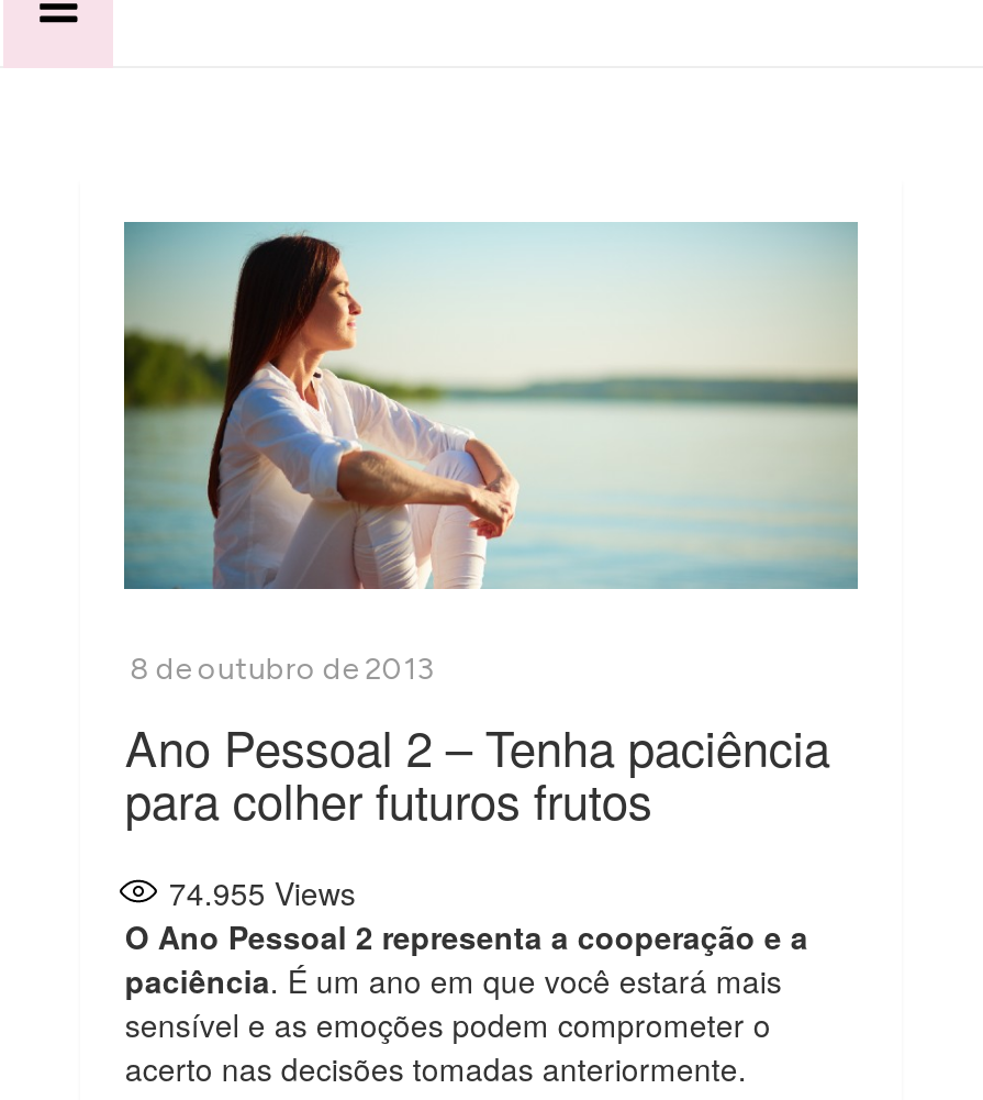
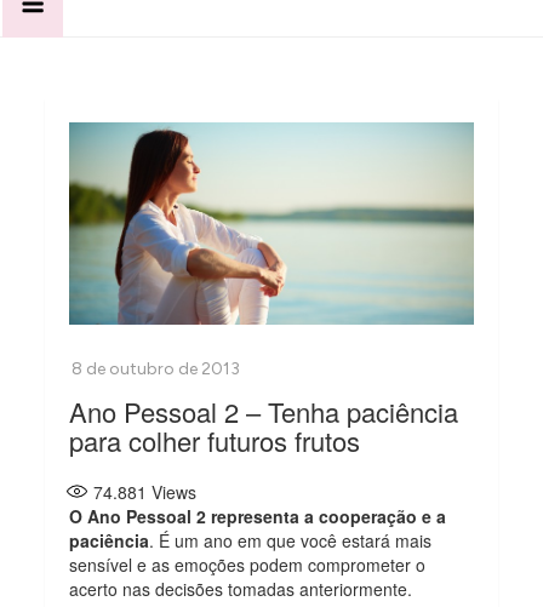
- 74.955 Views
+ 74.881 Views
